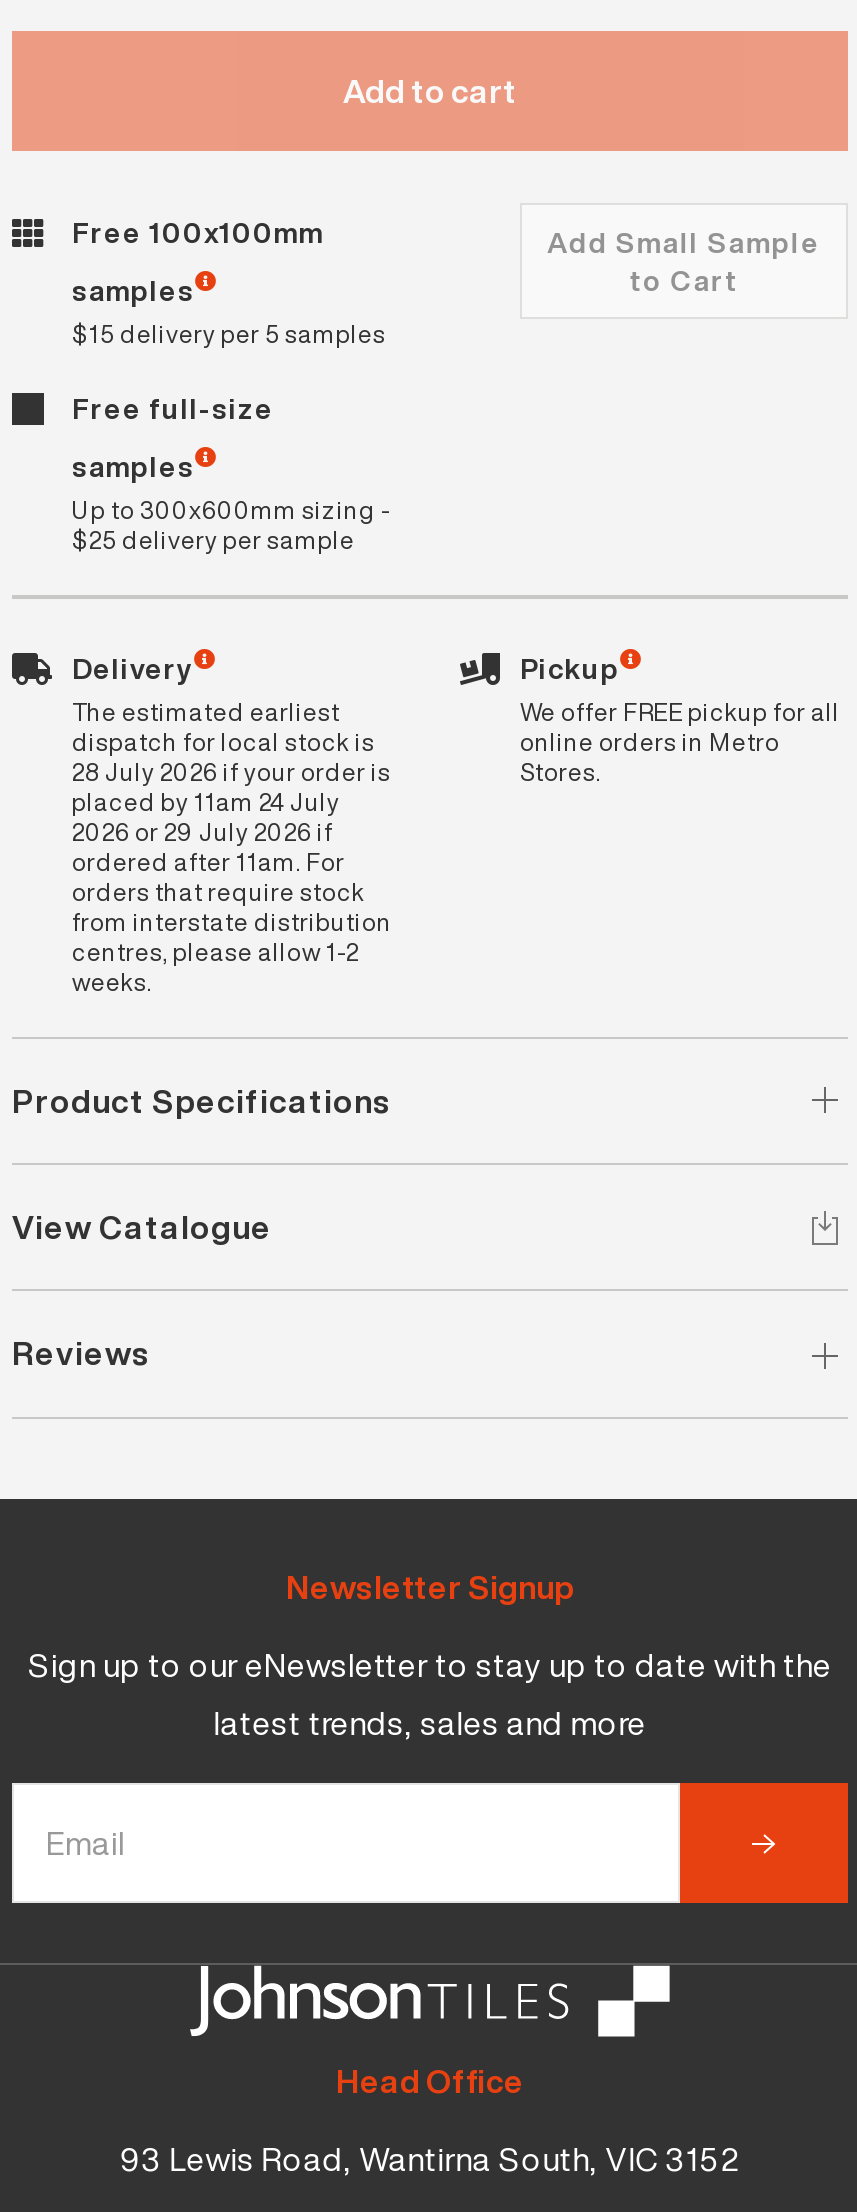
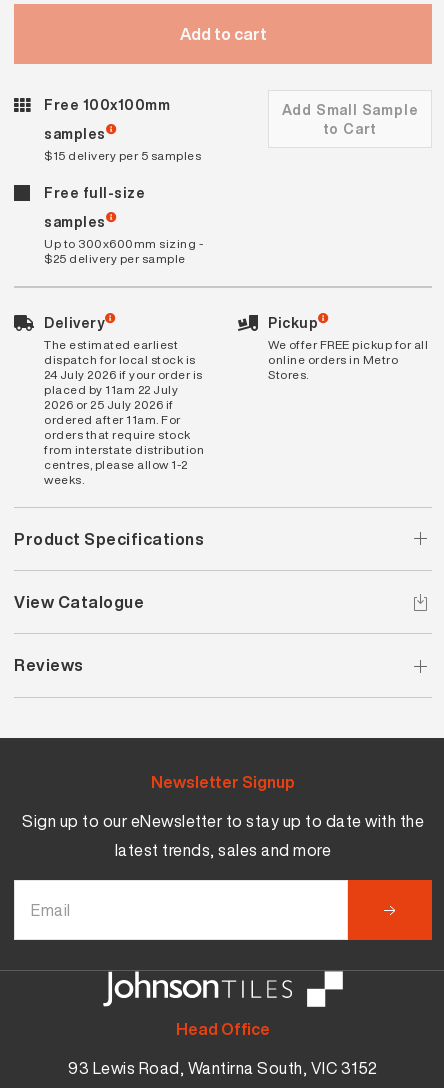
- 28 July 2026 if your order is
+ 24 July 2026 if your order is

- placed by 11am 24 July
+ placed by 11am 22 July

- 2026 or 29 July 2026 if
+ 2026 or 25 July 2026 if
